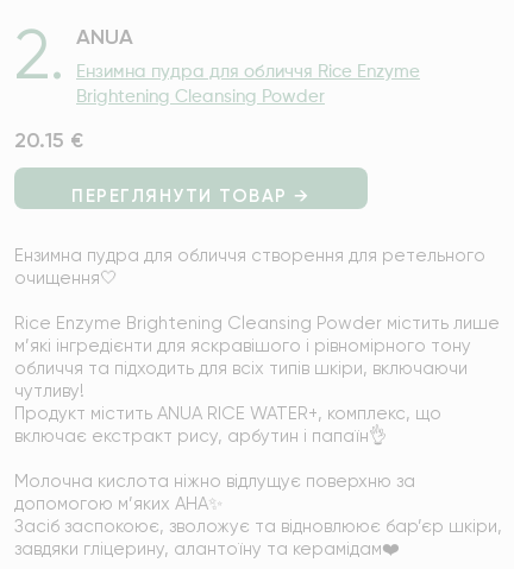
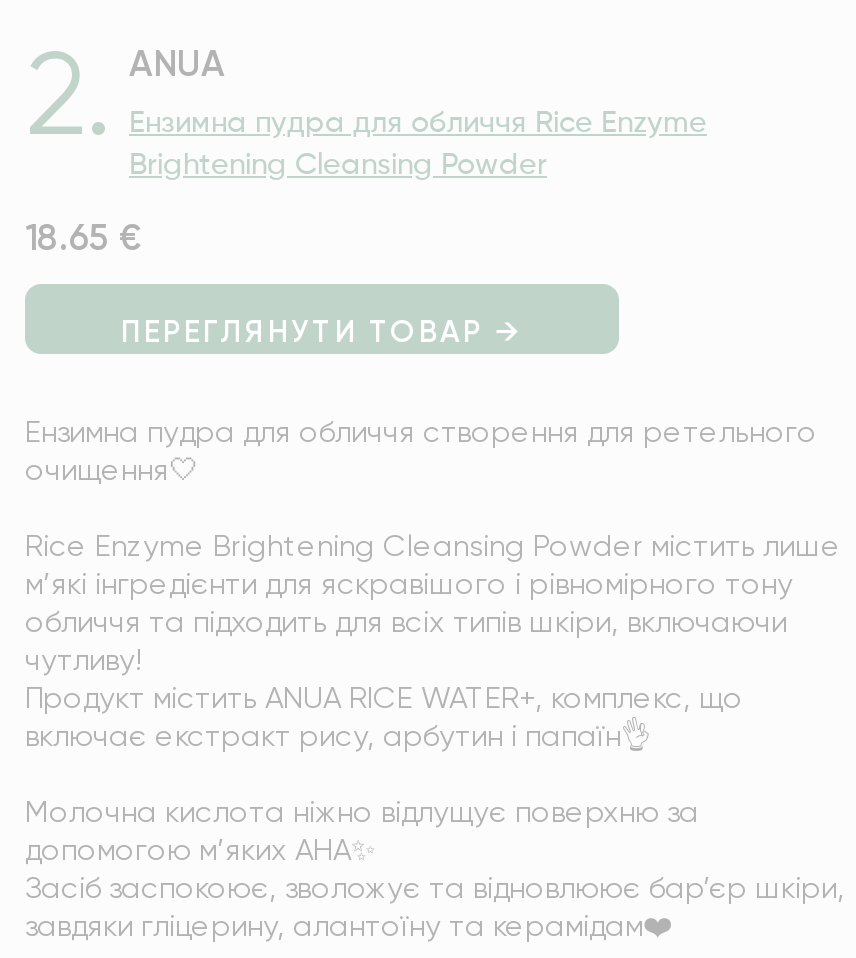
- 20.15 €
+ 18.65 €
